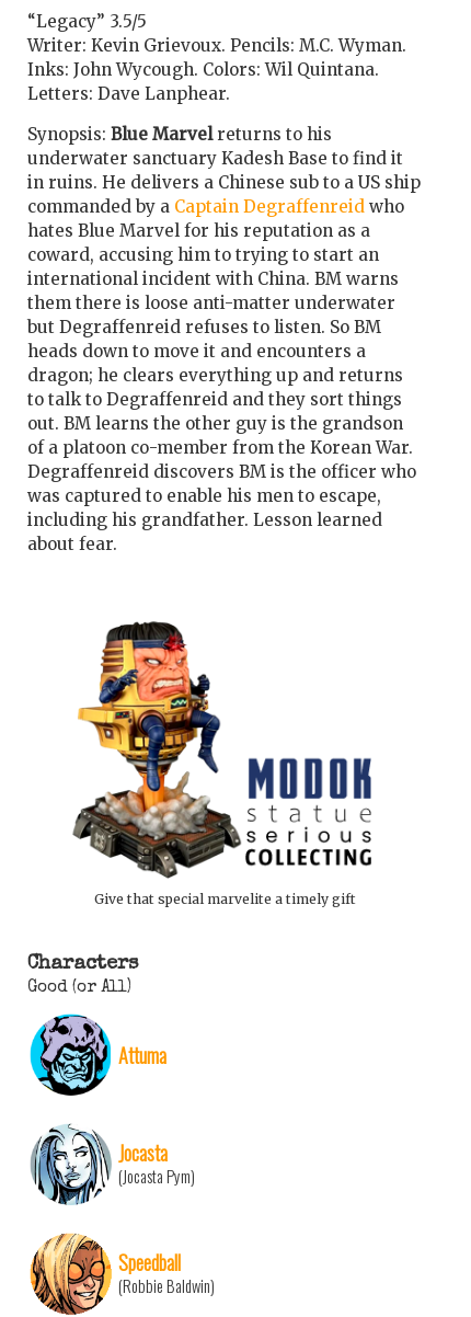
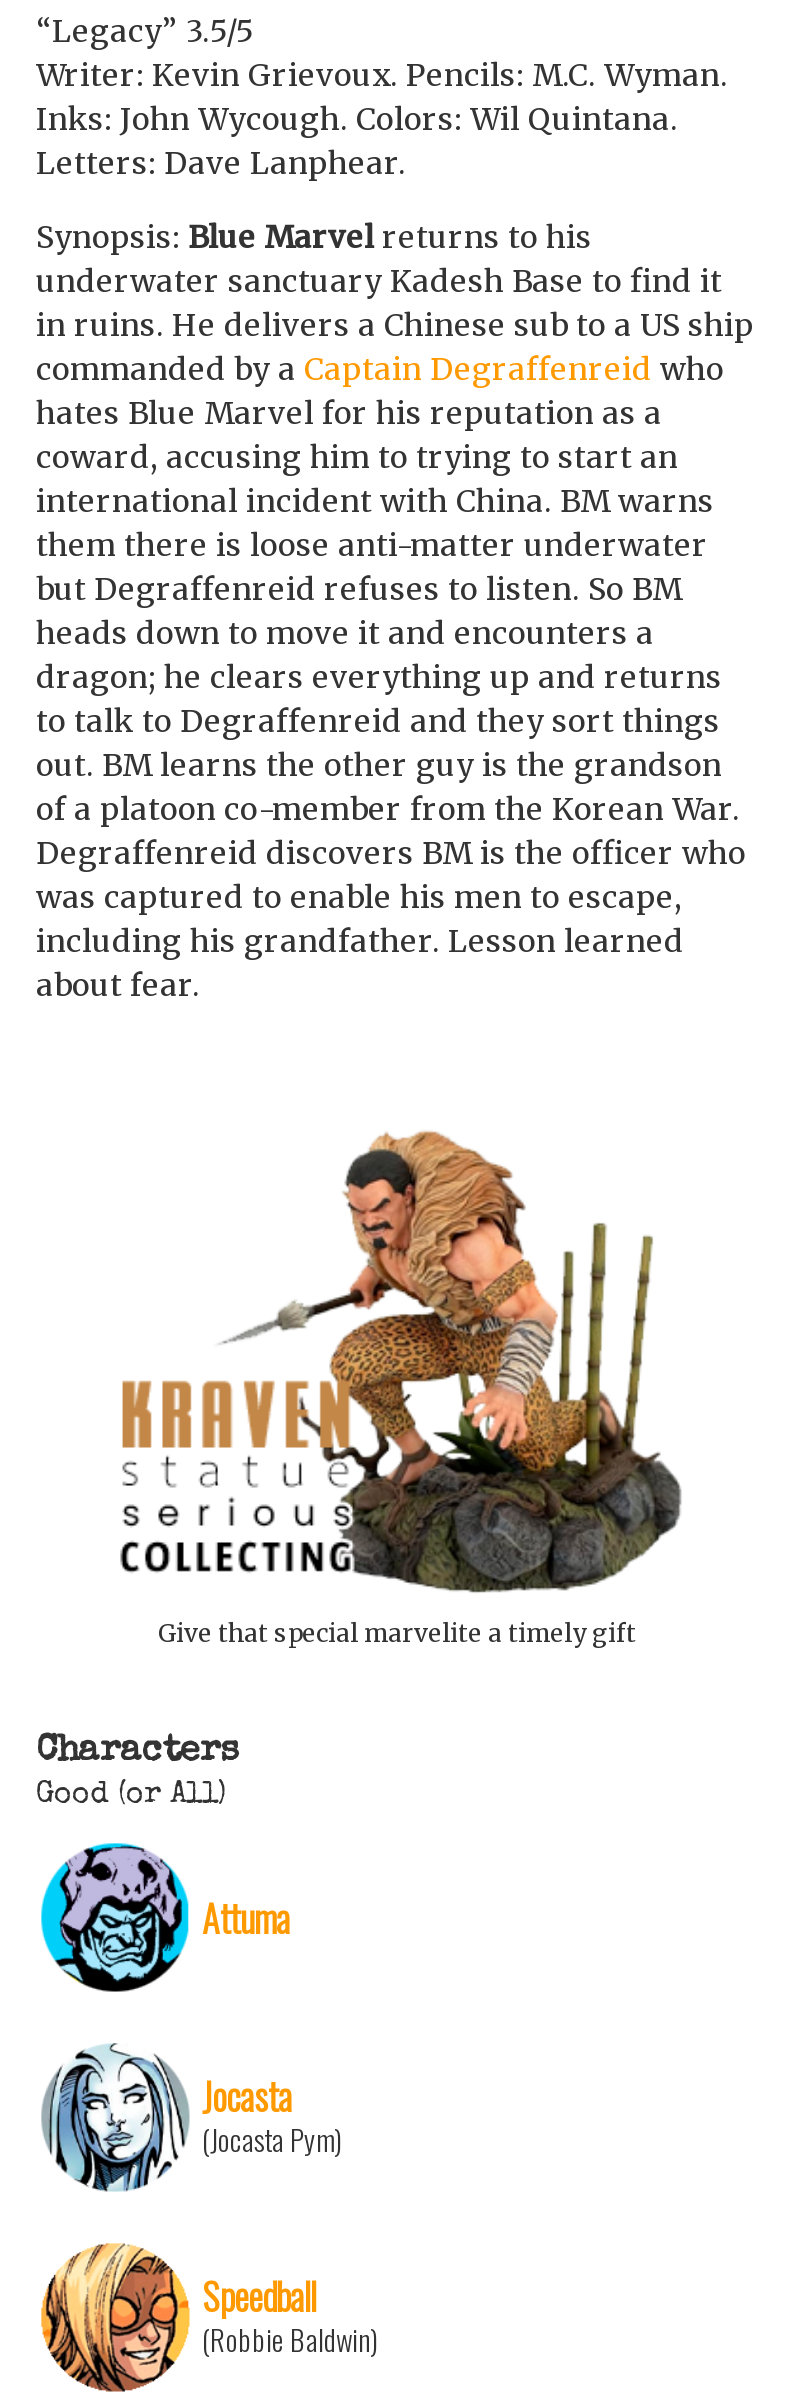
- [image]
+ [image]
